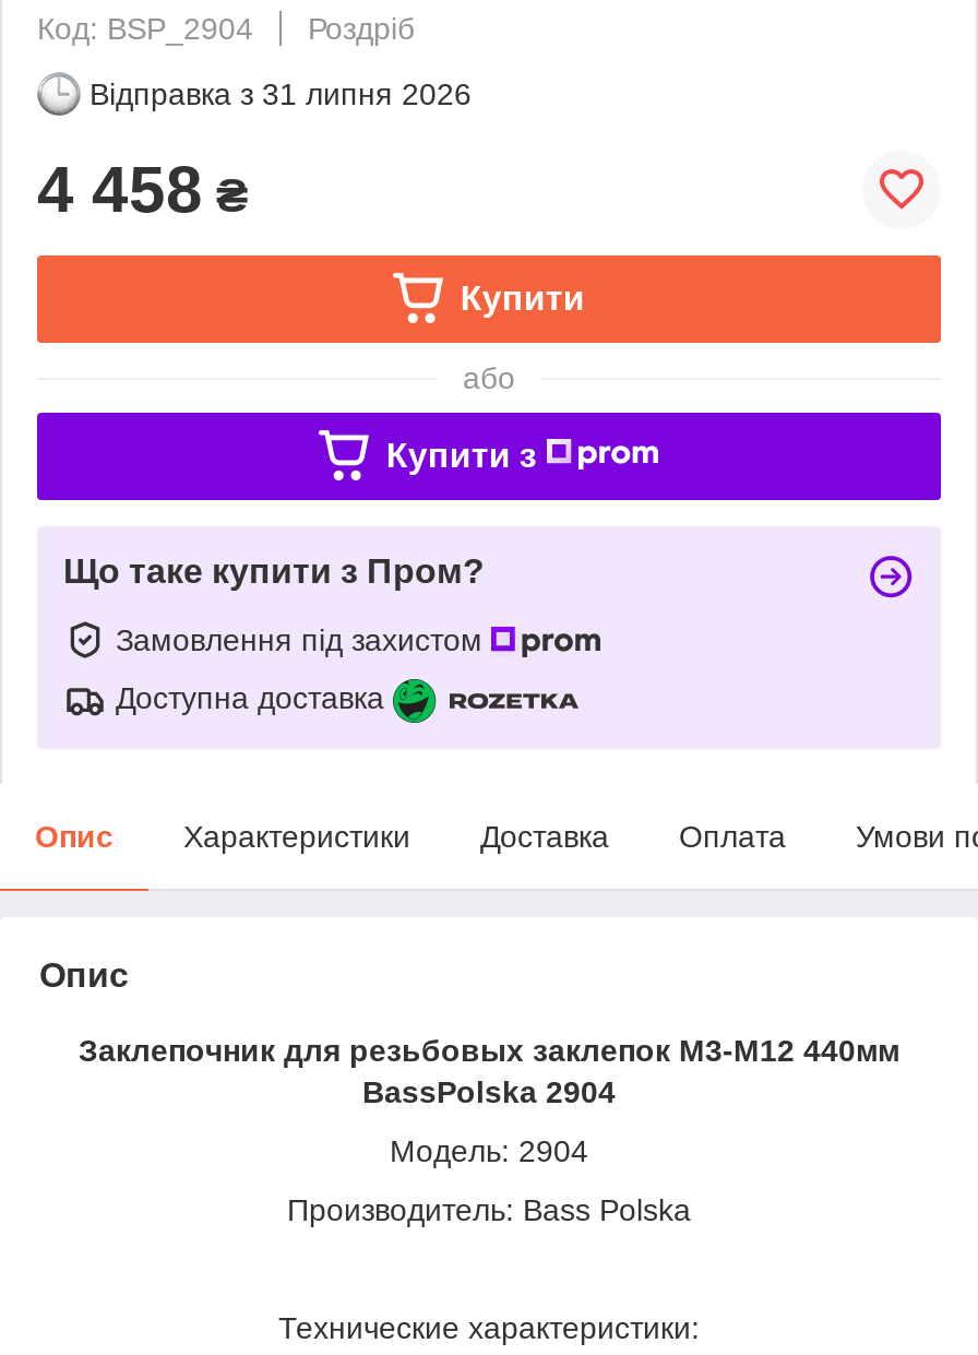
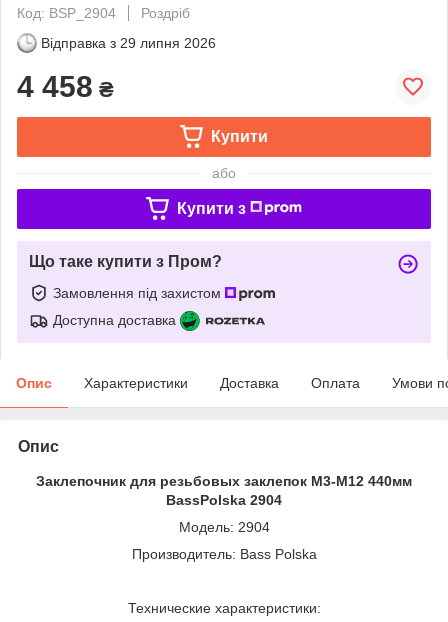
- Відправка з 31 липня 2026
+ Відправка з 29 липня 2026
